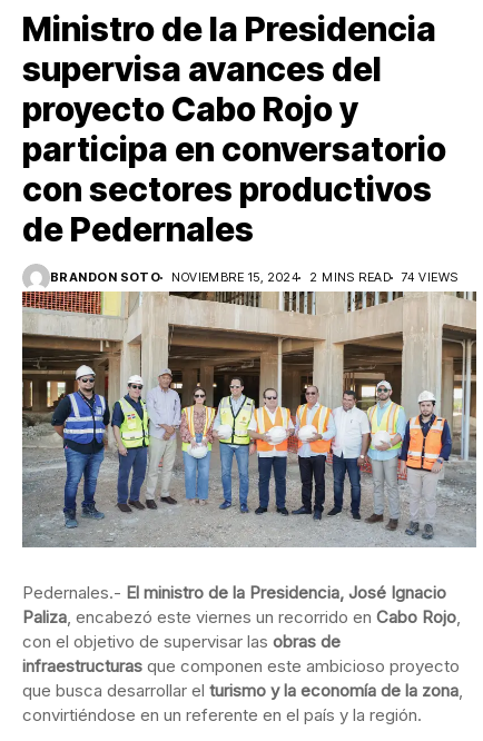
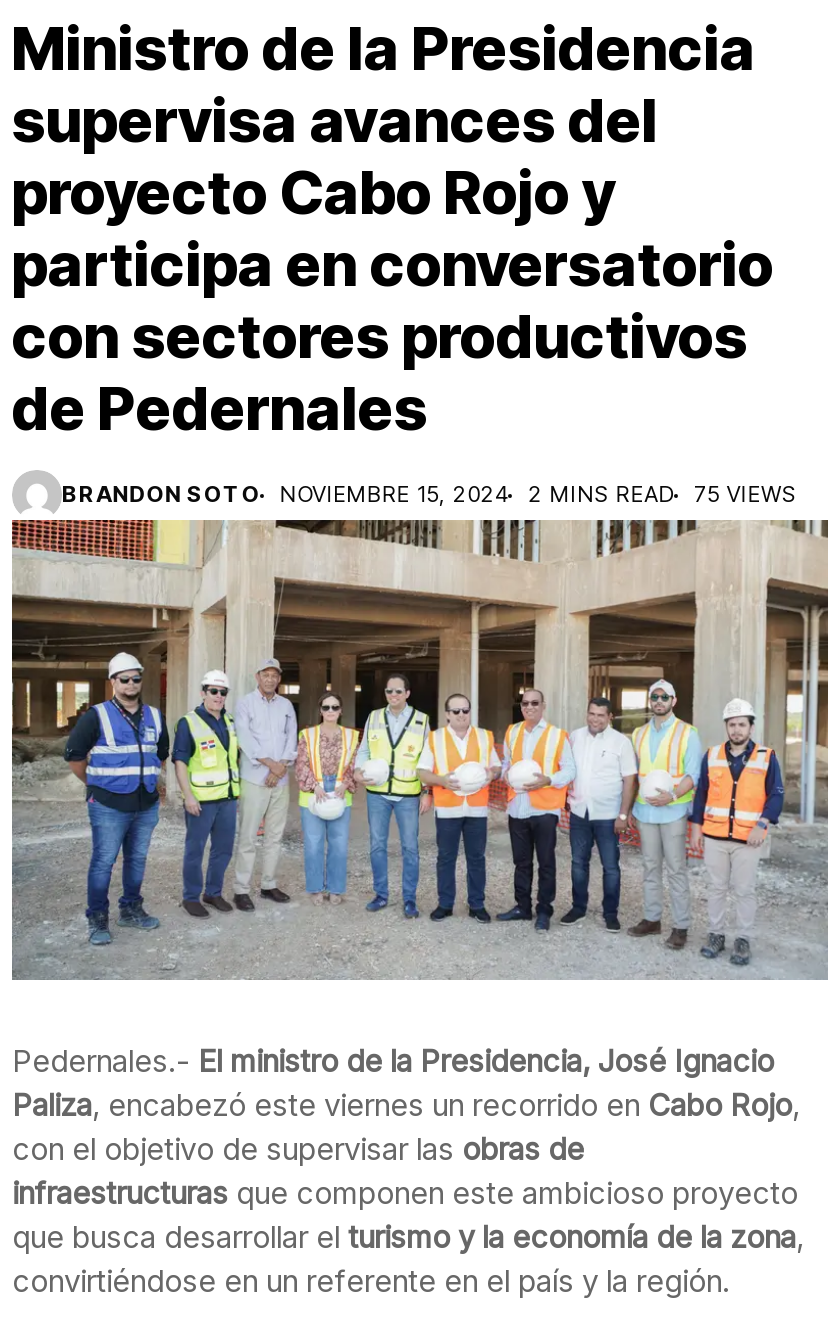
- BRANDON SOTO NOVIEMBRE 15, 2024 2 MINS READ 74 VIEWS
+ BRANDON SOTO NOVIEMBRE 15, 2024 2 MINS READ 75 VIEWS
